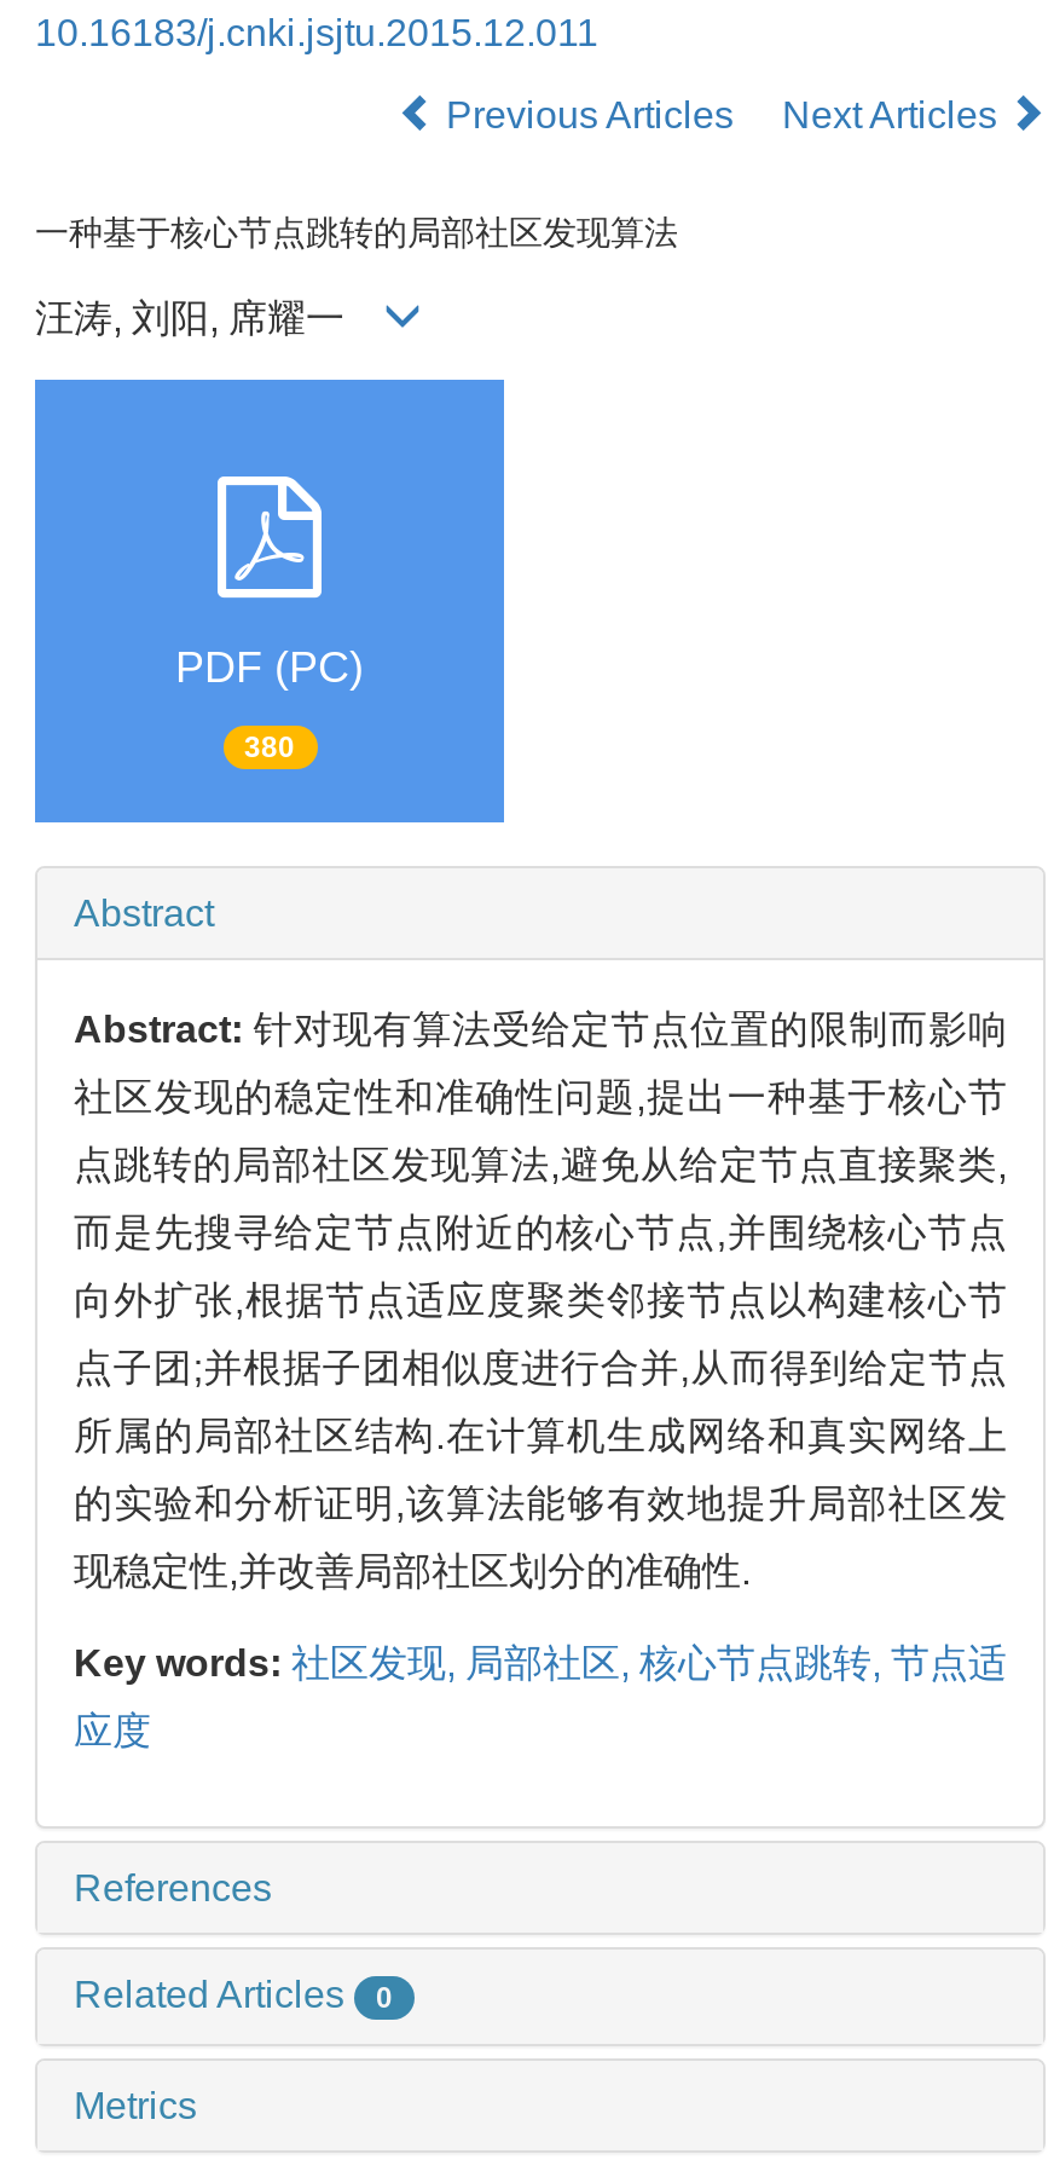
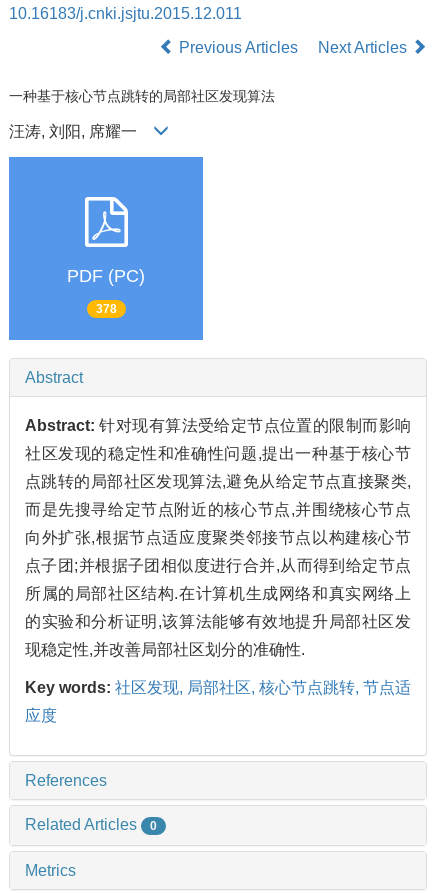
- 380
+ 378
